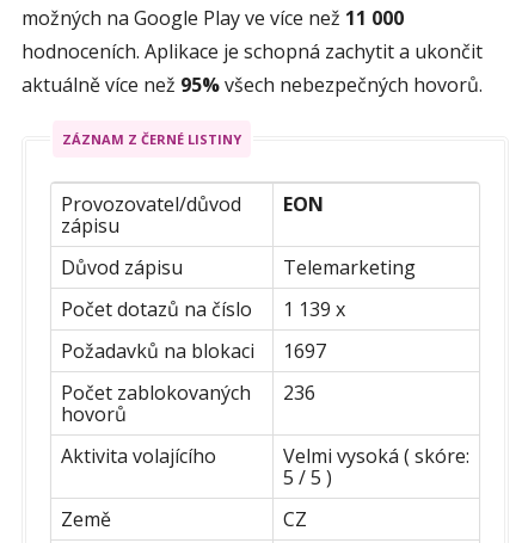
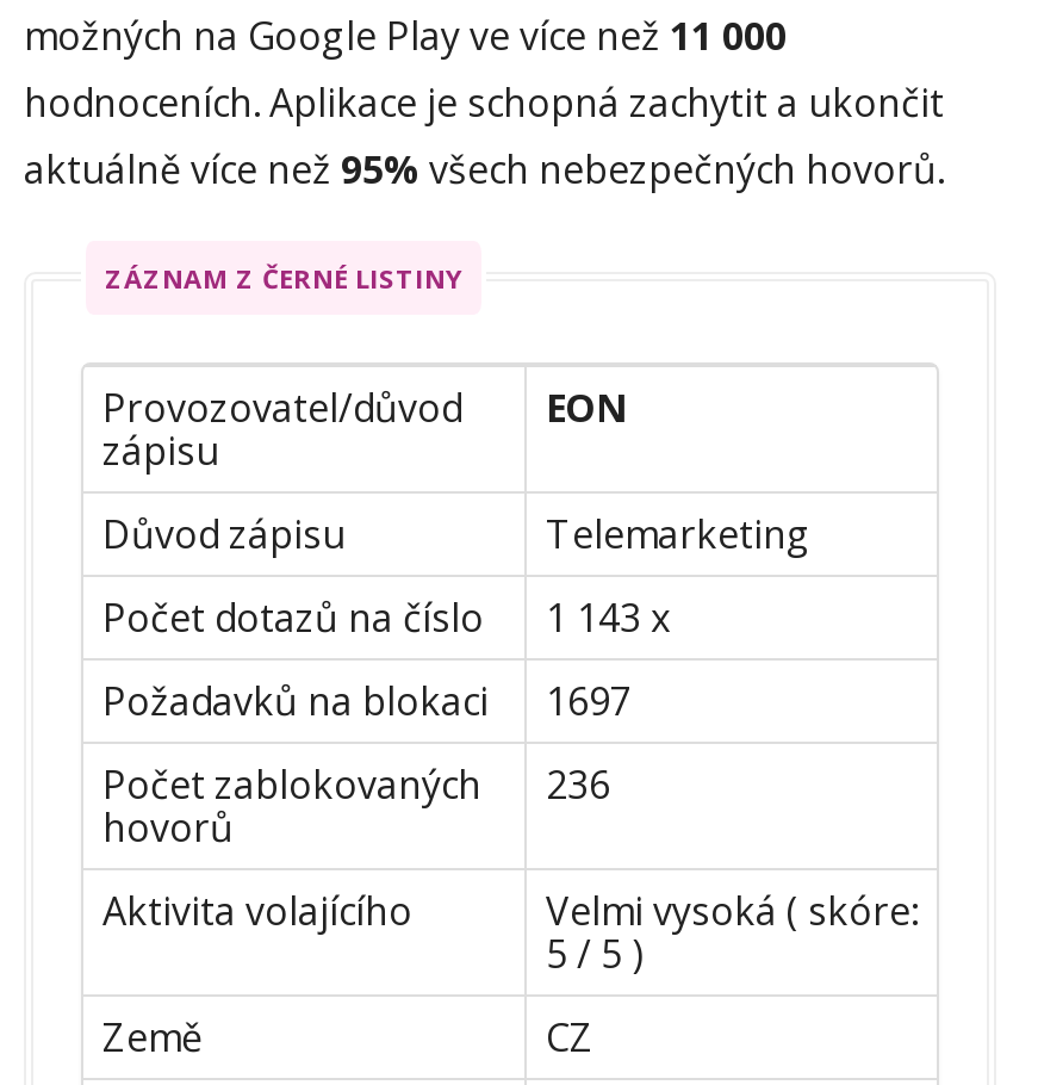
- Počet dotazů na číslo 1 139 x
+ Počet dotazů na číslo 1 143 x
